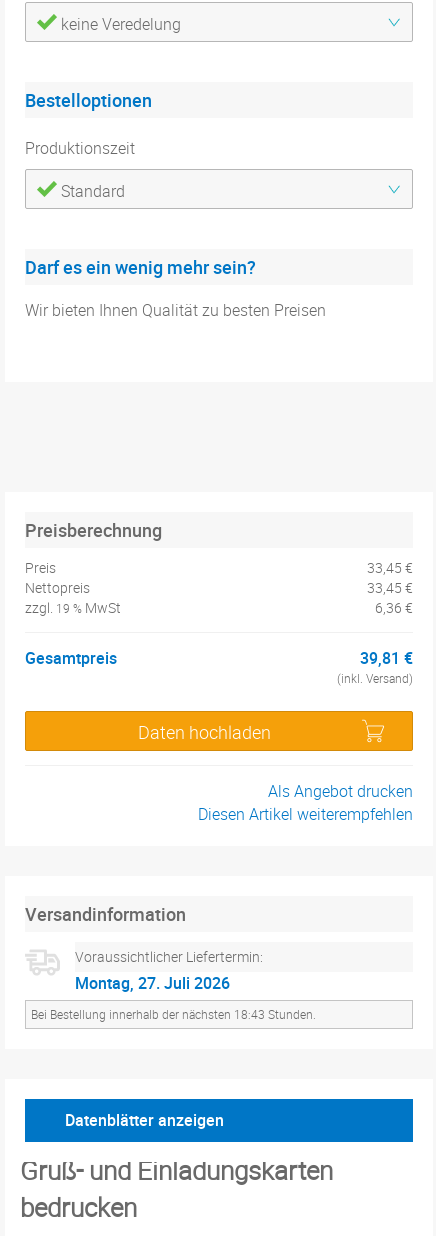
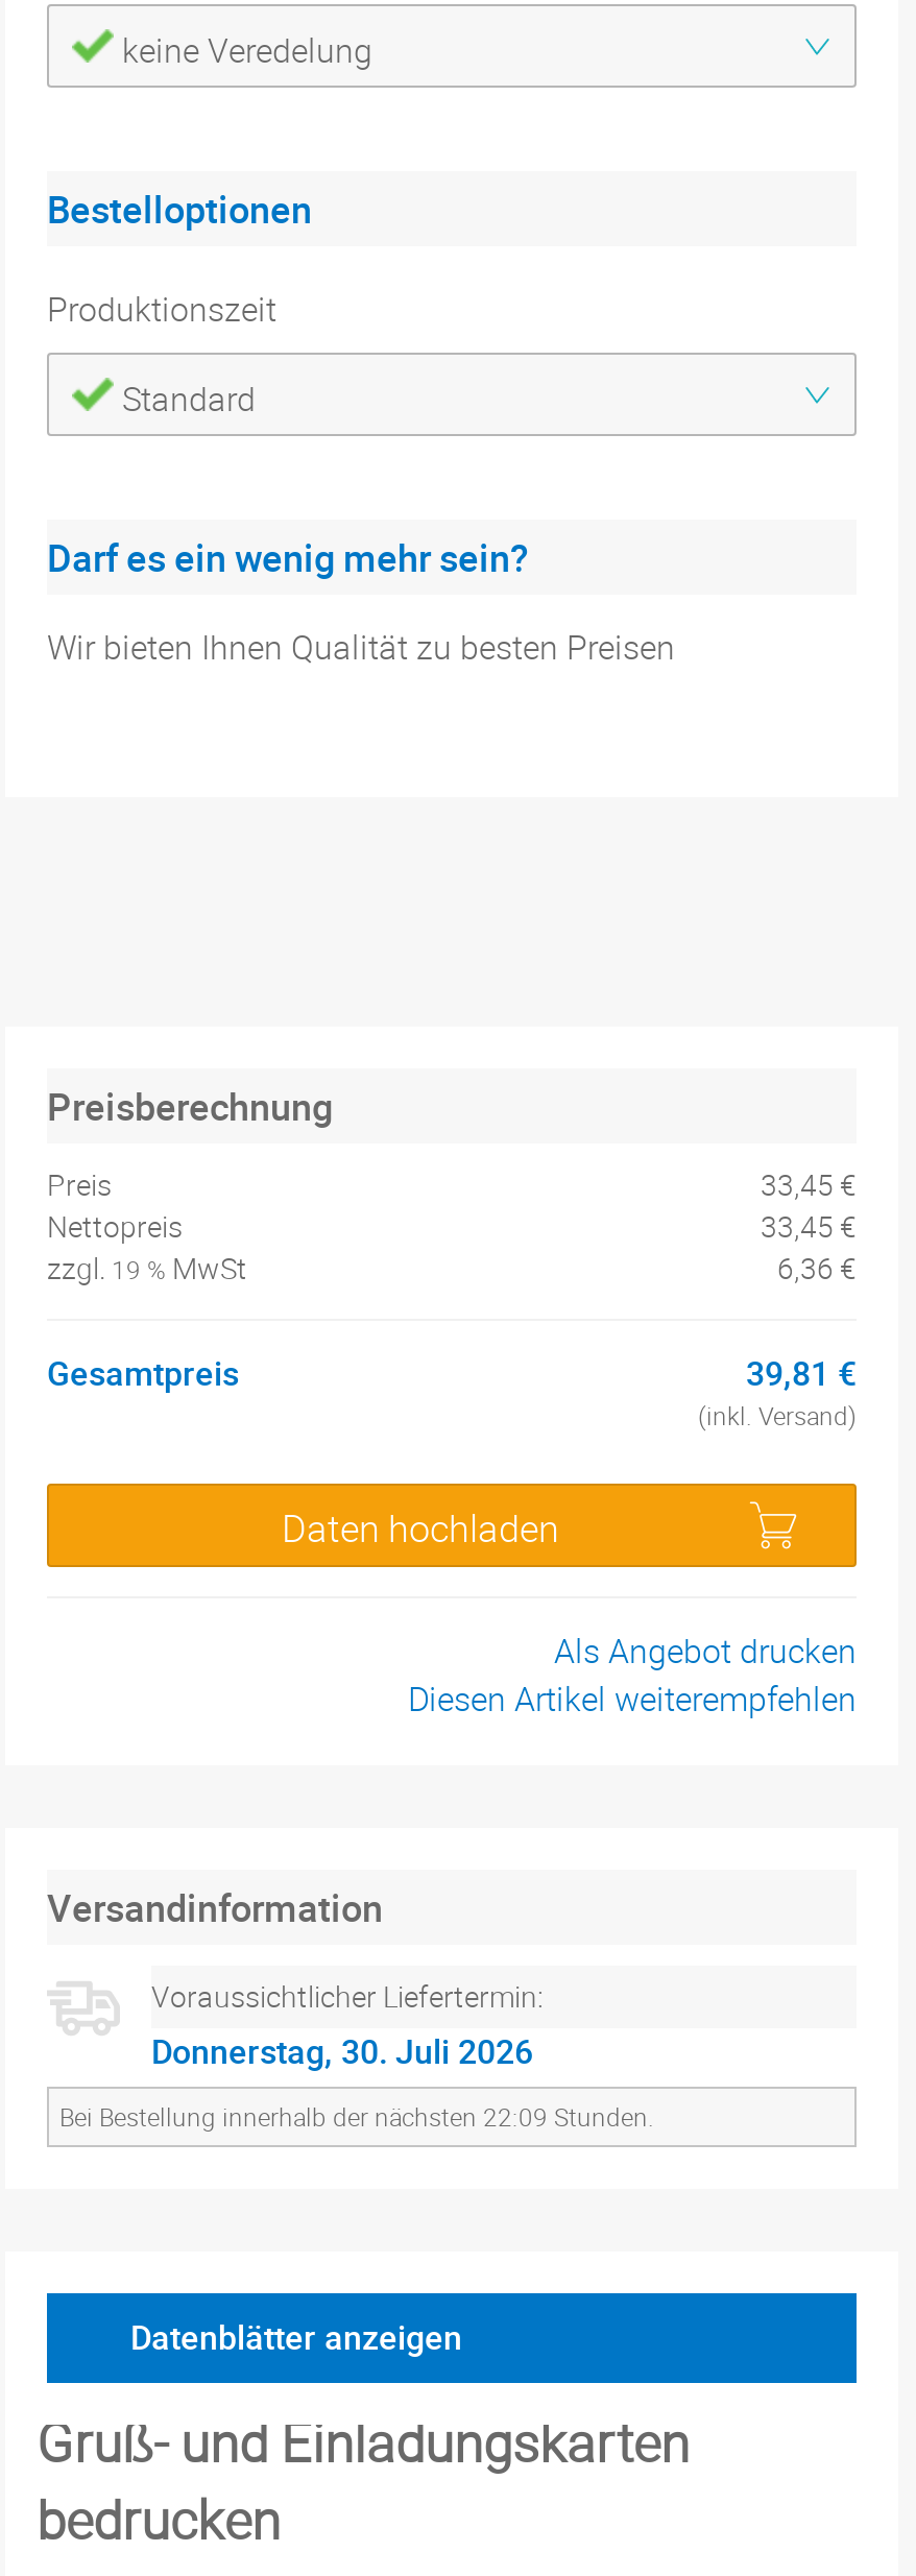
- Montag, 27. Juli 2026
+ Donnerstag, 30. Juli 2026

- Bei Bestellung innerhalb der nächsten 18:43 Stunden.
+ Bei Bestellung innerhalb der nächsten 22:09 Stunden.
